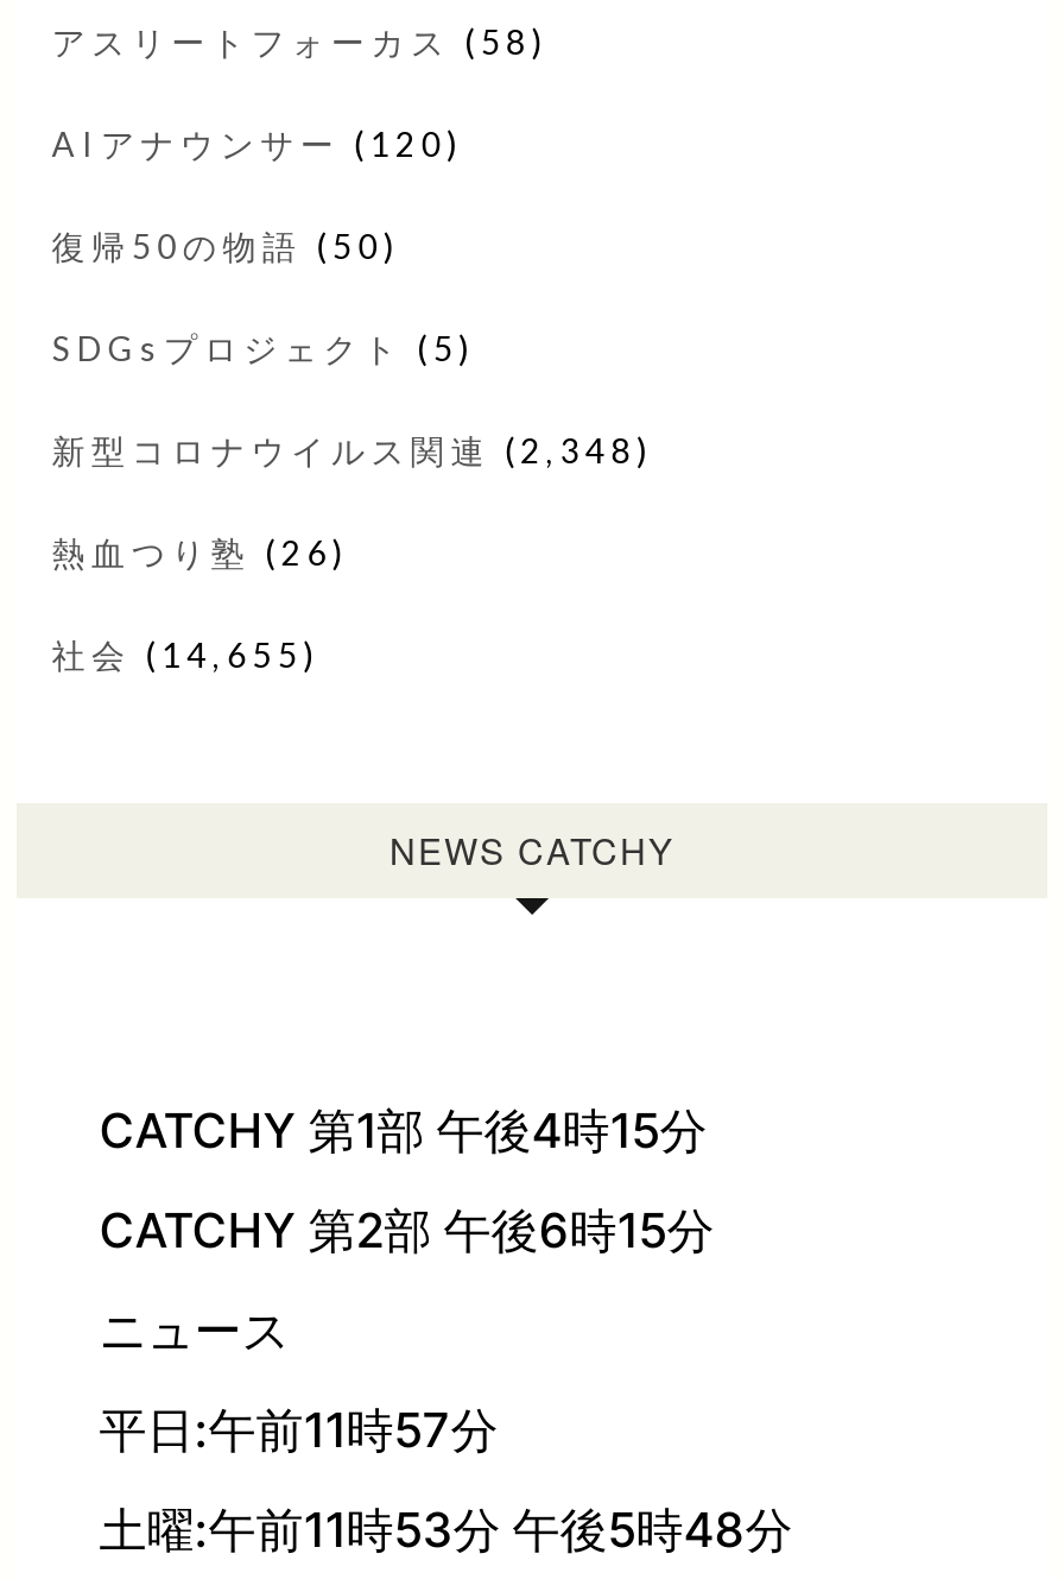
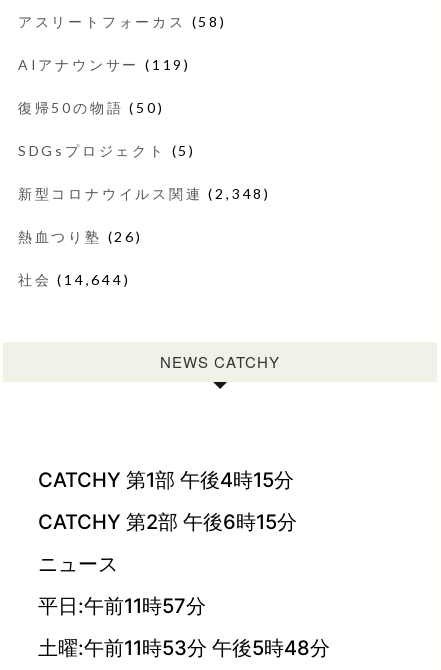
- AIアナウンサー(120)
+ AIアナウンサー(119)

- 社会(14,655)
+ 社会(14,644)
